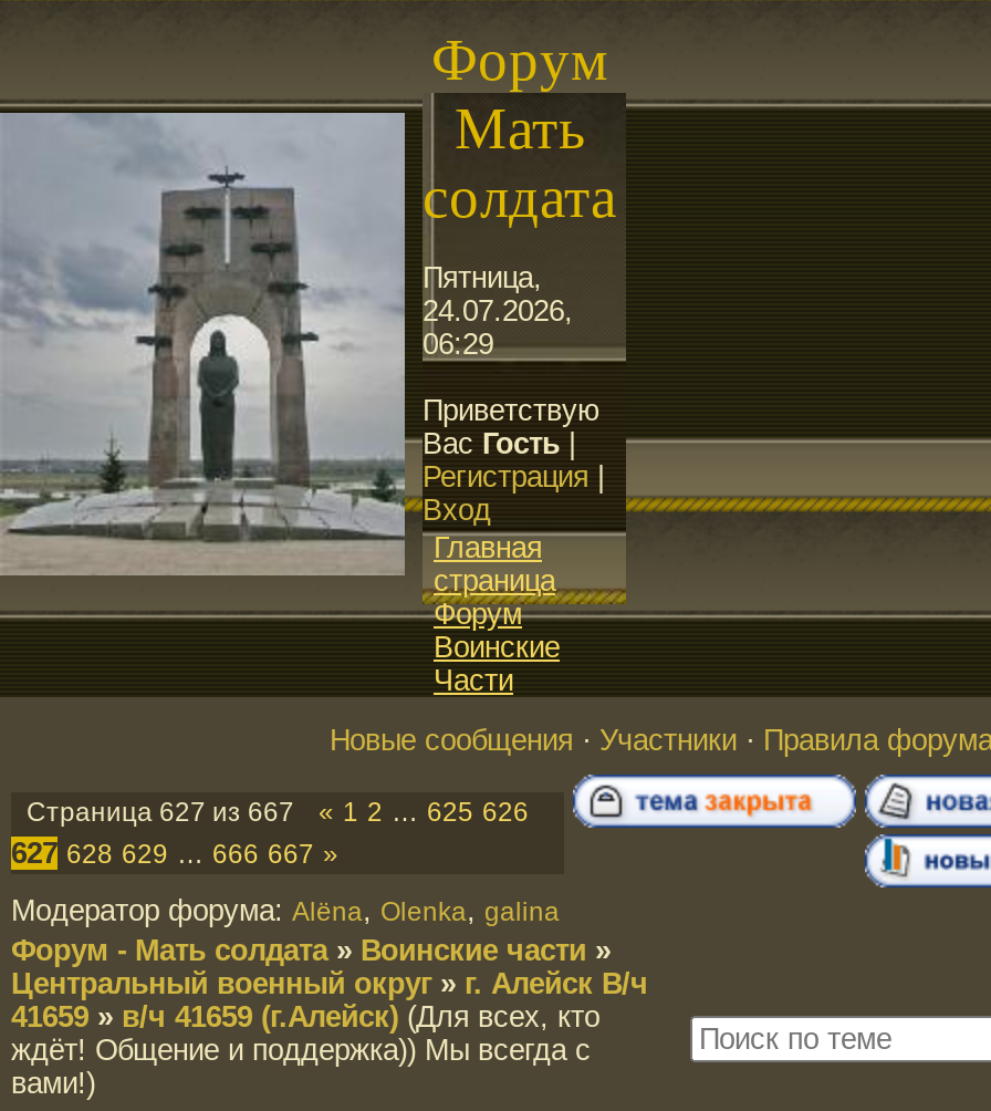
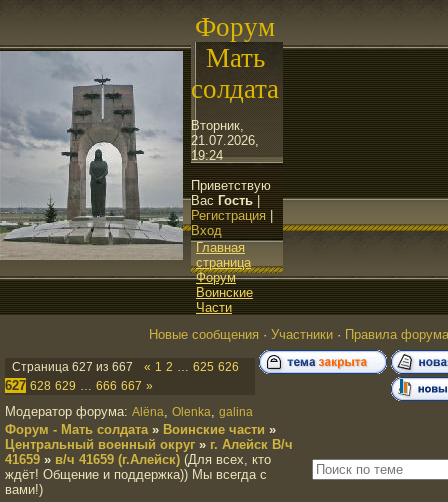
- Пятница,
- 24.07.2026,
- 06:29
+ Вторник,
+ 21.07.2026,
+ 19:24
